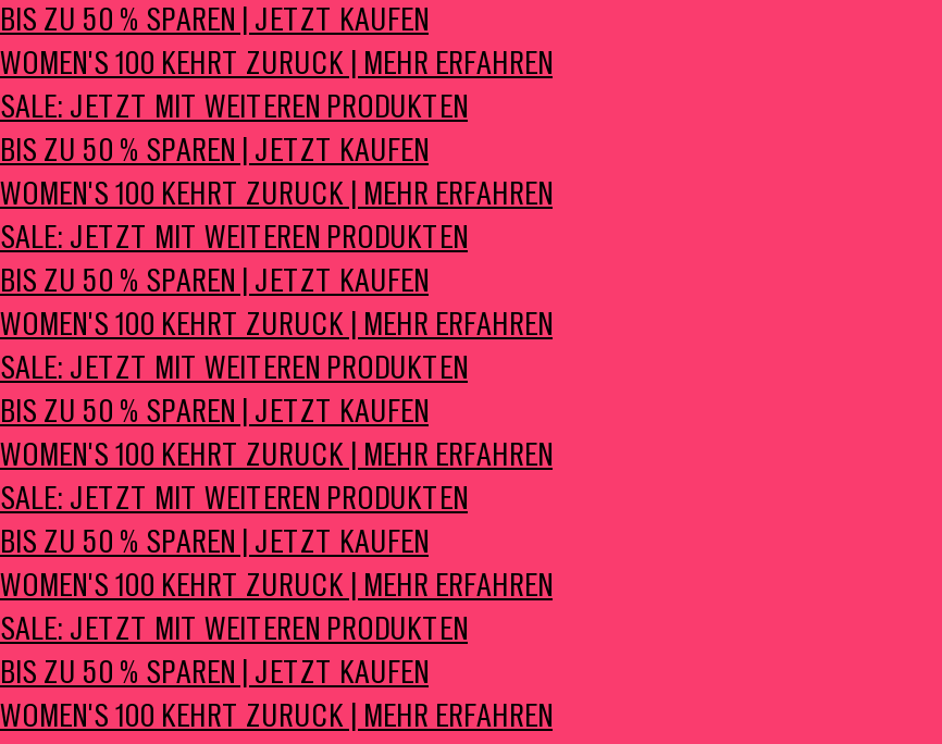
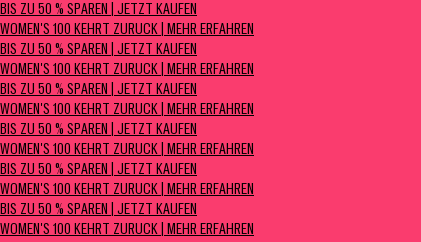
- SALE: JETZT MIT WEITEREN PRODUKTEN

- SALE: JETZT MIT WEITEREN PRODUKTEN

- SALE: JETZT MIT WEITEREN PRODUKTEN

- SALE: JETZT MIT WEITEREN PRODUKTEN

- SALE: JETZT MIT WEITEREN PRODUKTEN
